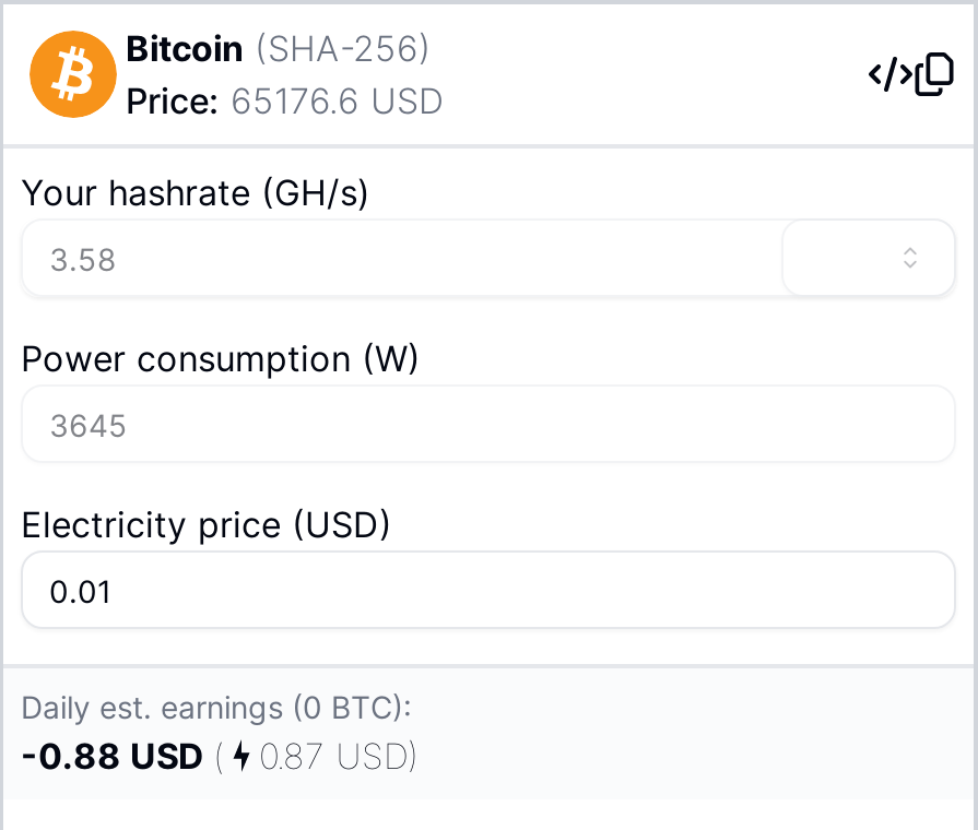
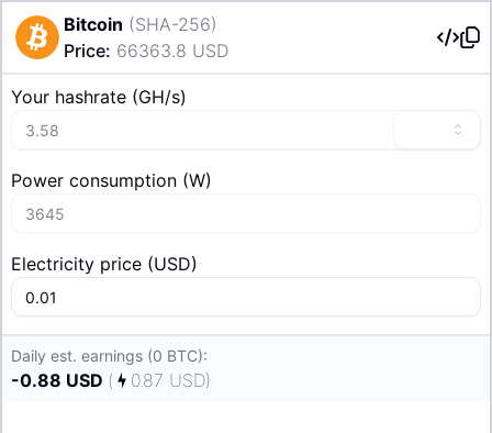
- Price: 65176.6 USD
+ Price: 66363.8 USD
